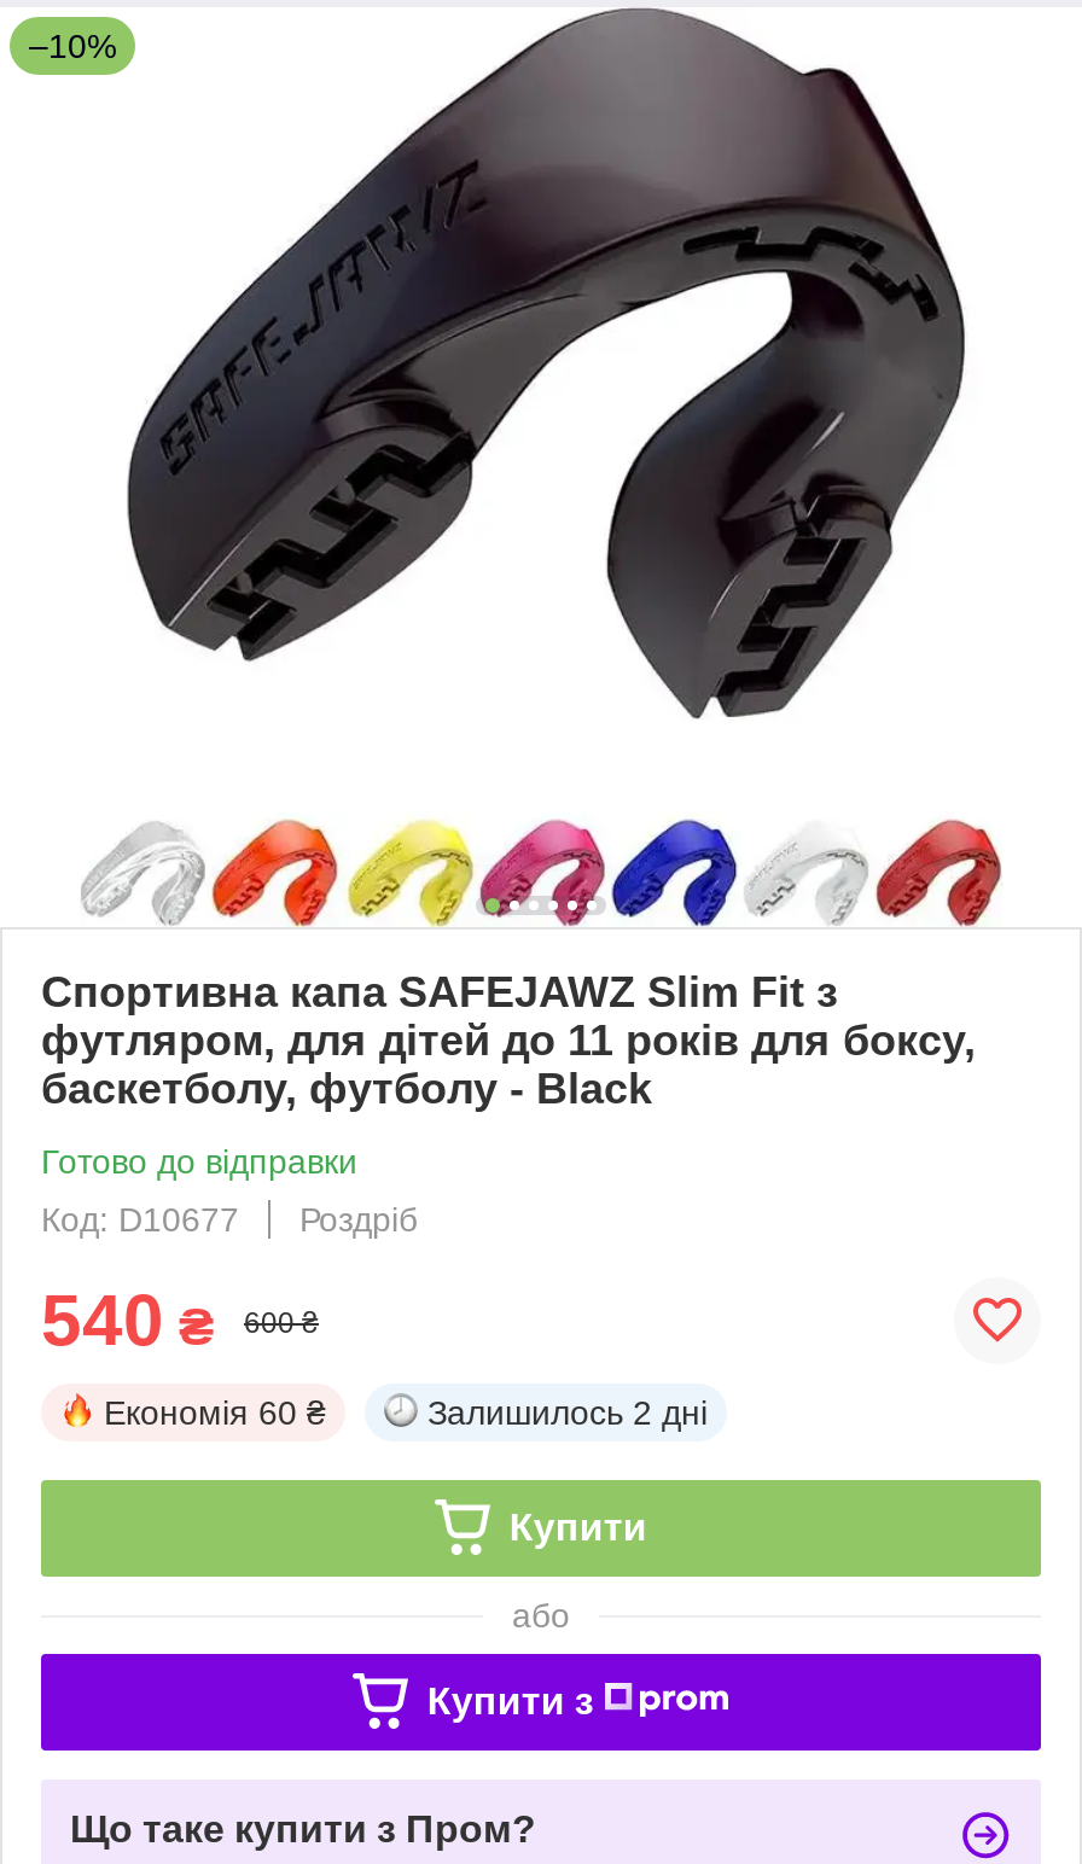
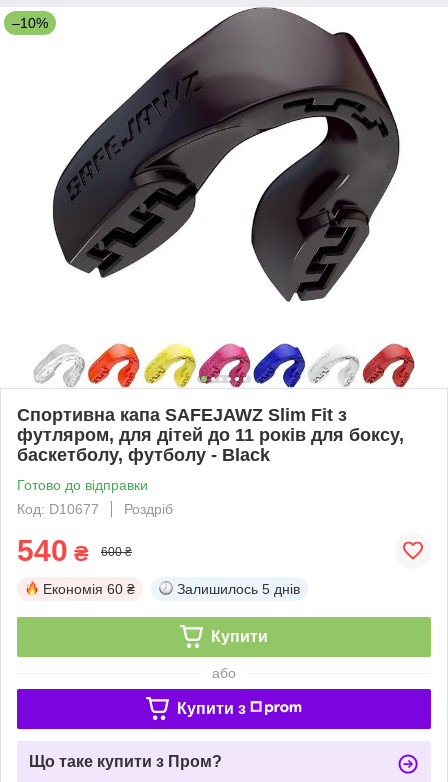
- Залишилось 2 дні
+ Залишилось 5 днів
